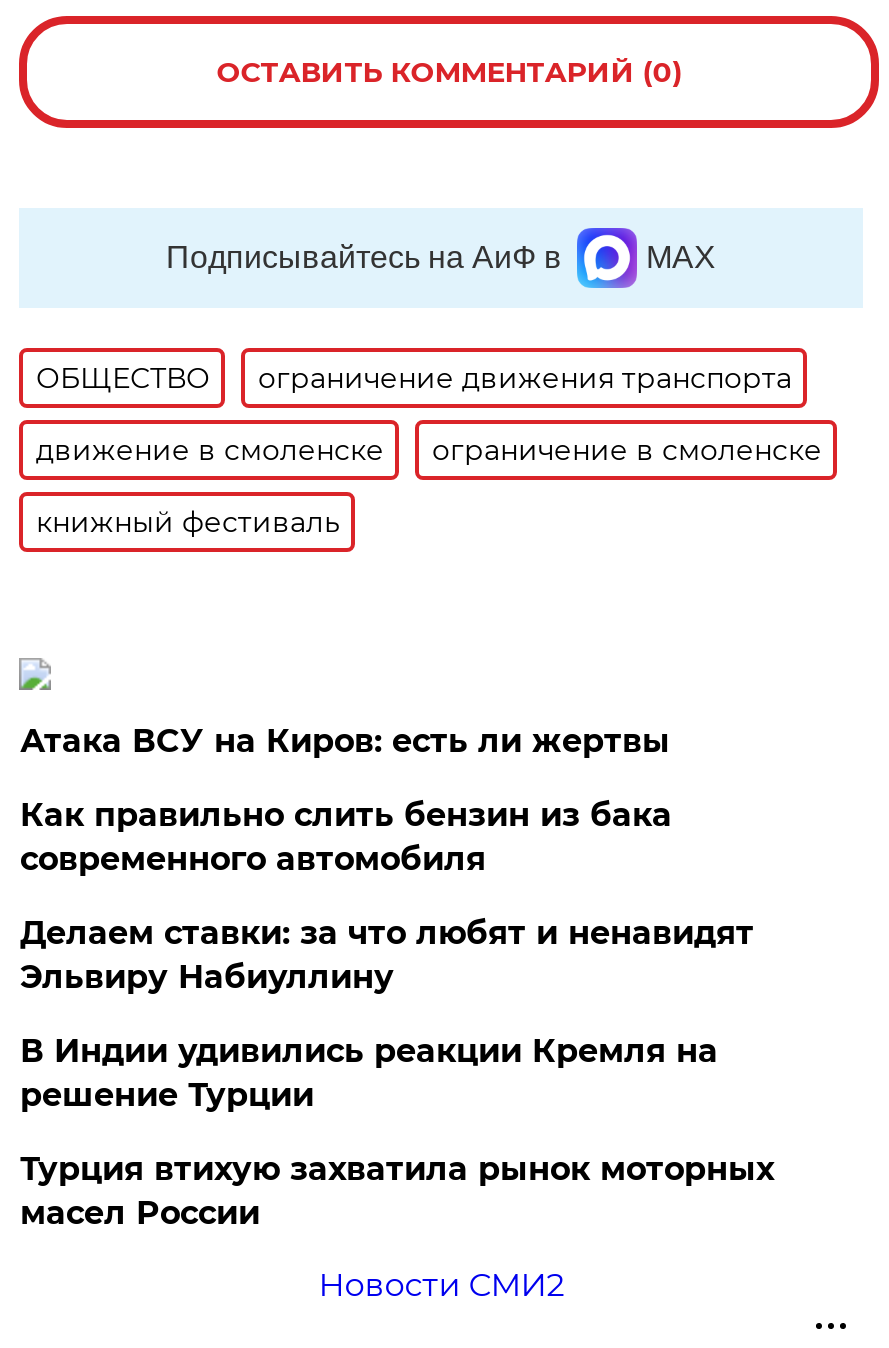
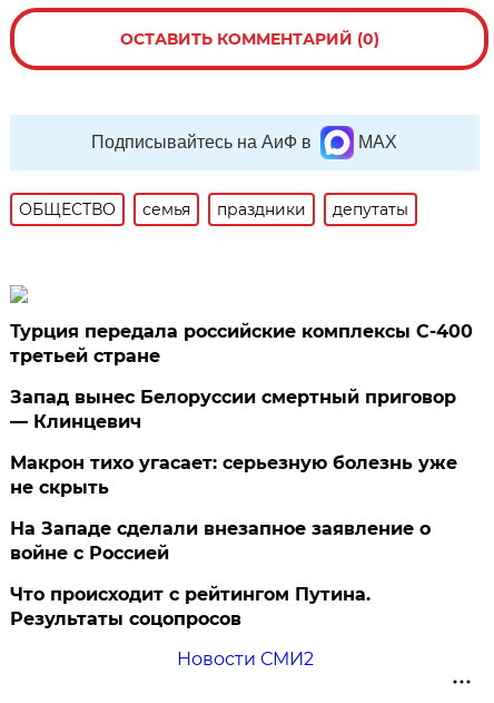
- ограничение движения транспорта
- движение в смоленске
- ограничение в смоленске
- книжный фестиваль
+ семья
+ праздники
+ депутаты

- Атака ВСУ на Киров: есть ли жертвы
- Как правильно слить бензин из бака
- современного автомобиля
- Делаем ставки: за что любят и ненавидят
- Эльвиру Набиуллину
- В Индии удивились реакции Кремля на
- решение Турции
- Турция втихую захватила рынок моторных
- масел России
+ Турция передала российские комплексы С-400
+ третьей стране
+ Запад вынес Белоруссии смертный приговор
+ — Клинцевич
+ Макрон тихо угасает: серьезную болезнь уже
+ не скрыть
+ На Западе сделали внезапное заявление о
+ войне с Россией
+ Что происходит с рейтингом Путина.
+ Результаты соцопросов
